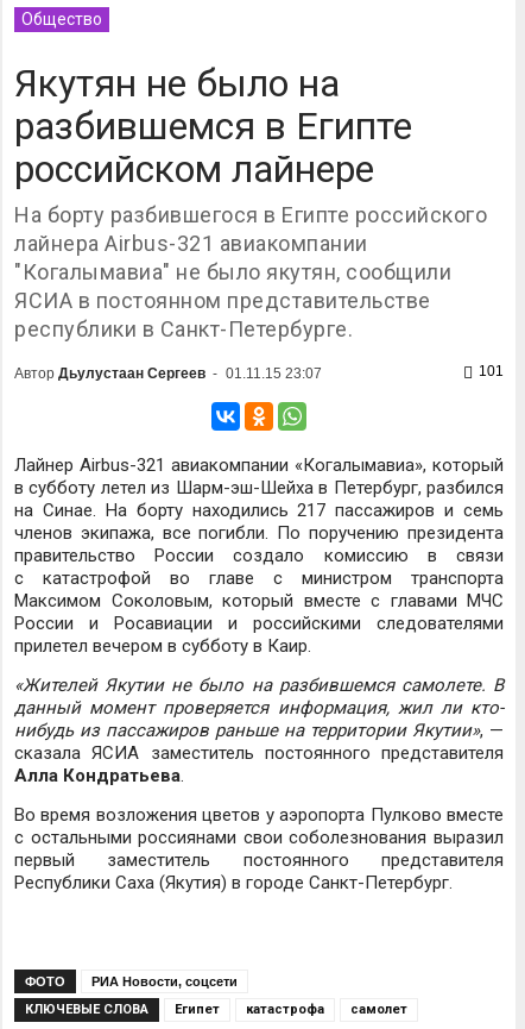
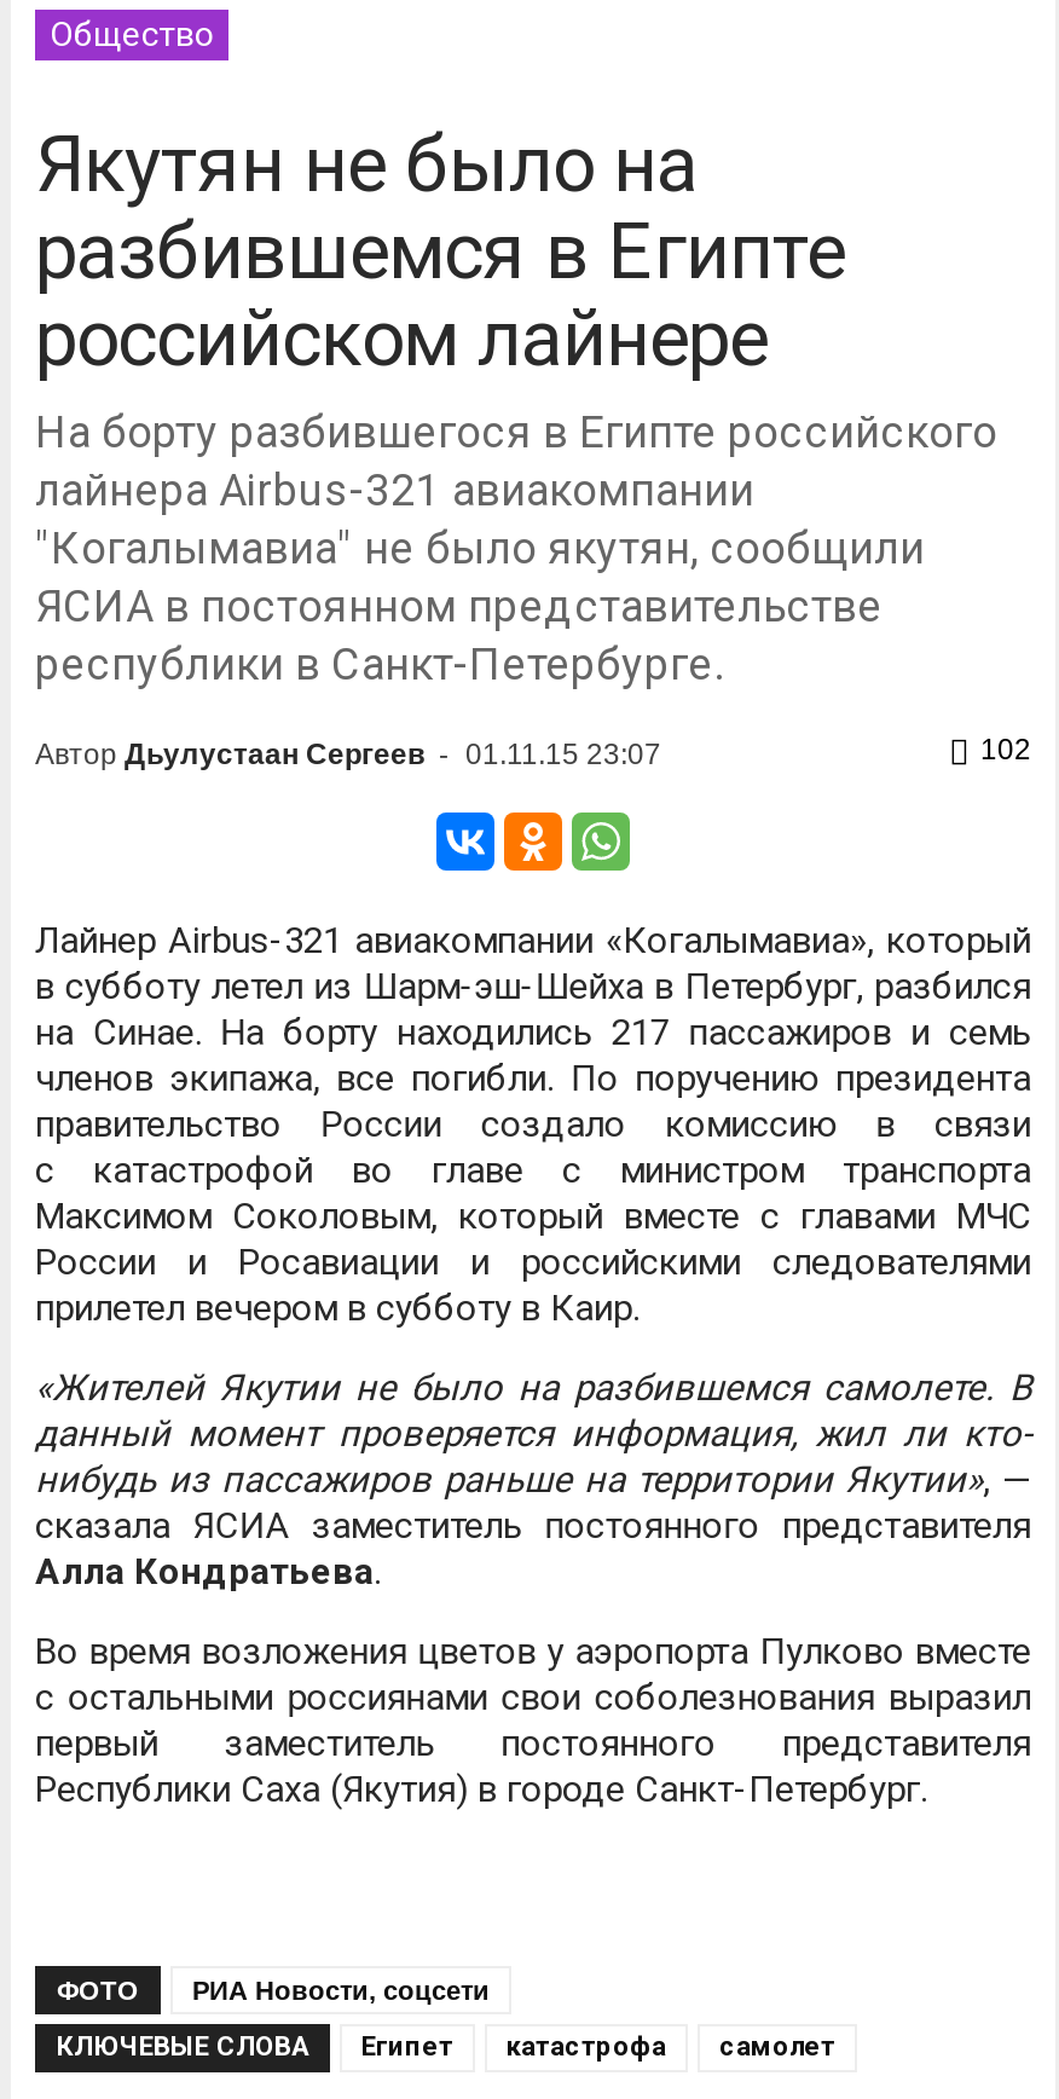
- 101
+ 102
